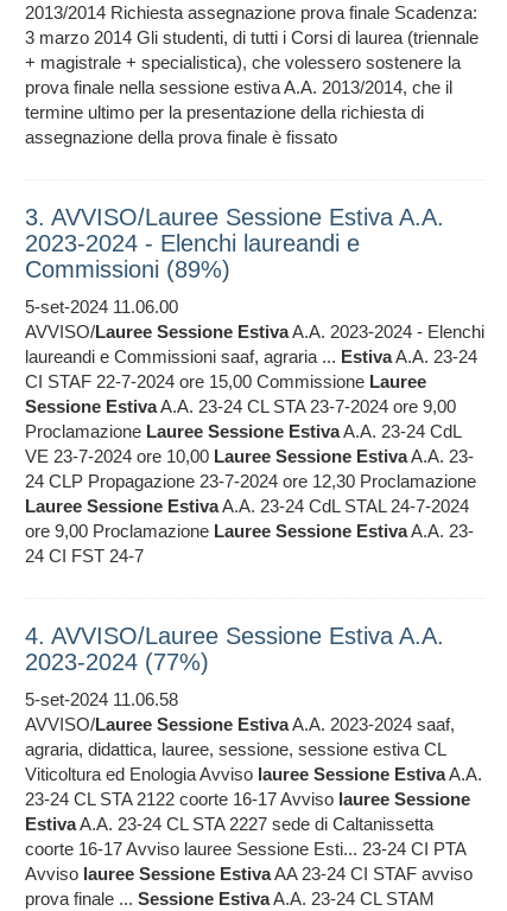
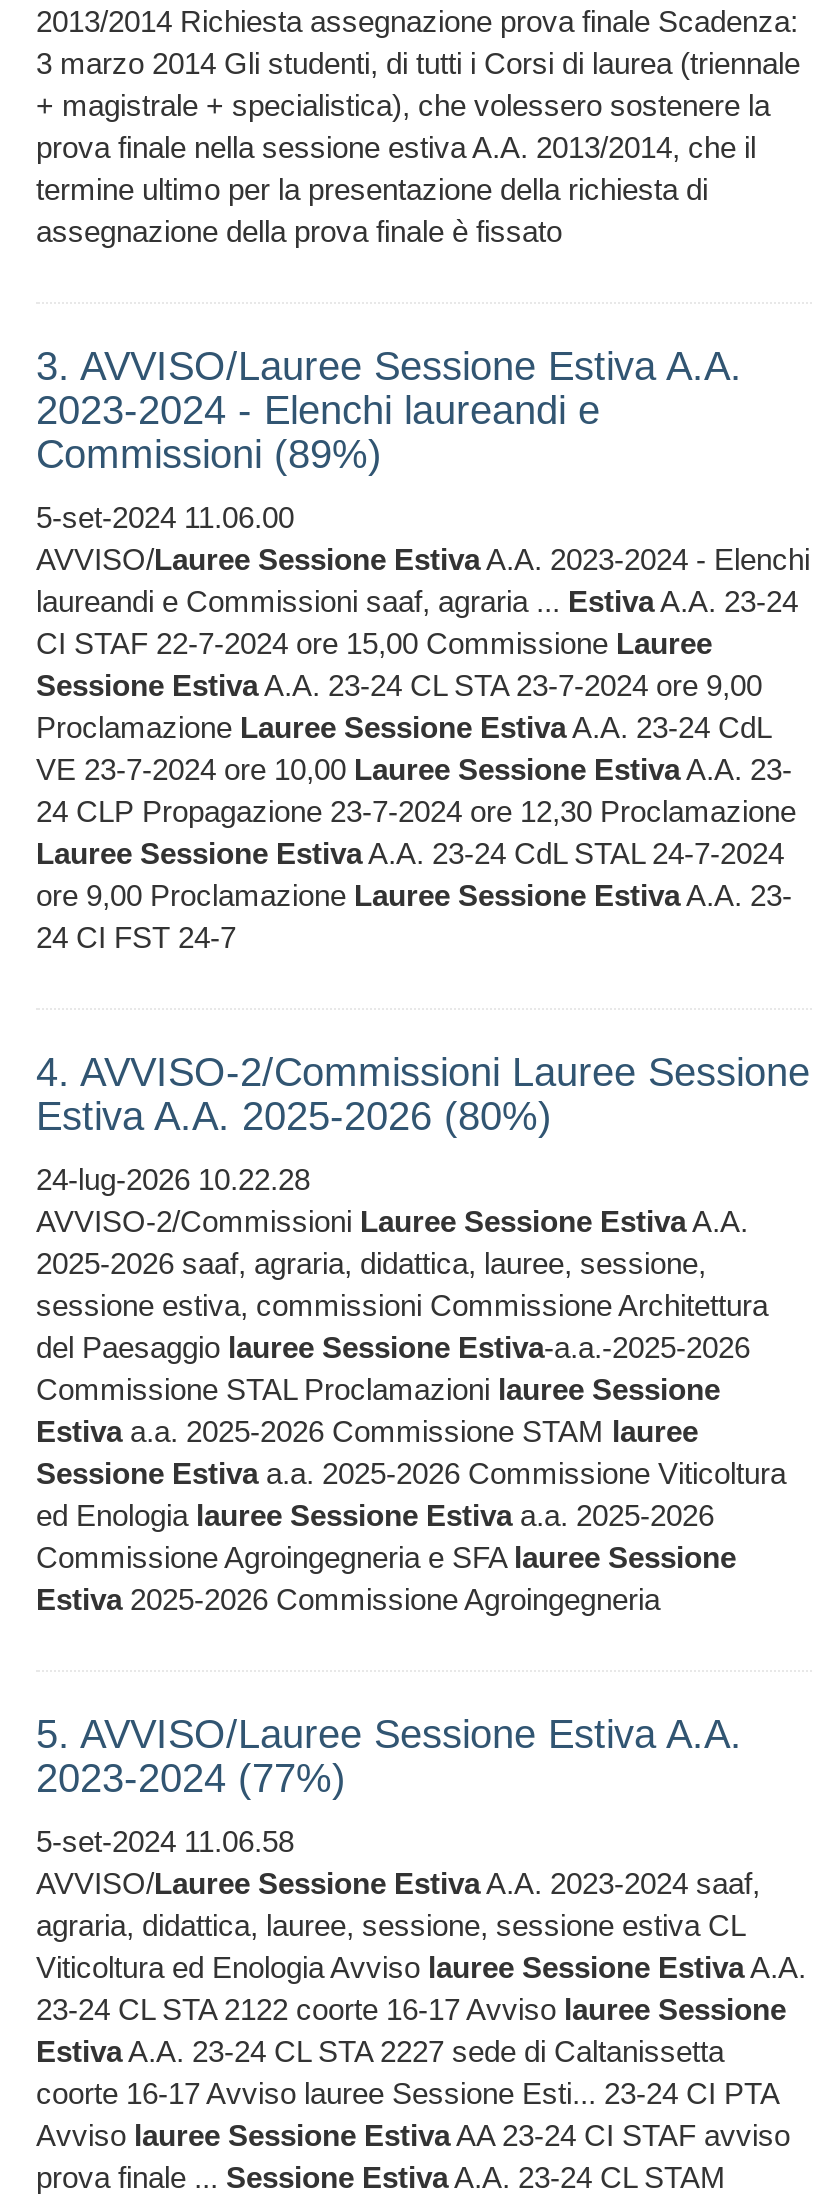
- 4. AVVISO/Lauree Sessione Estiva A.A.
+ 4. AVVISO-2/Commissioni Lauree Sessione
+ Estiva A.A. 2025-2026 (80%)
+ 24-lug-2026 10.22.28
+ AVVISO-2/Commissioni Lauree Sessione Estiva A.A.
+ 2025-2026 saaf, agraria, didattica, lauree, sessione,
+ sessione estiva, commissioni Commissione Architettura
+ del Paesaggio lauree Sessione Estiva-a.a.-2025-2026
+ Commissione STAL Proclamazioni lauree Sessione
+ Estiva a.a. 2025-2026 Commissione STAM lauree
+ Sessione Estiva a.a. 2025-2026 Commissione Viticoltura
+ ed Enologia lauree Sessione Estiva a.a. 2025-2026
+ Commissione Agroingegneria e SFA lauree Sessione
+ Estiva 2025-2026 Commissione Agroingegneria
+ 5. AVVISO/Lauree Sessione Estiva A.A.
